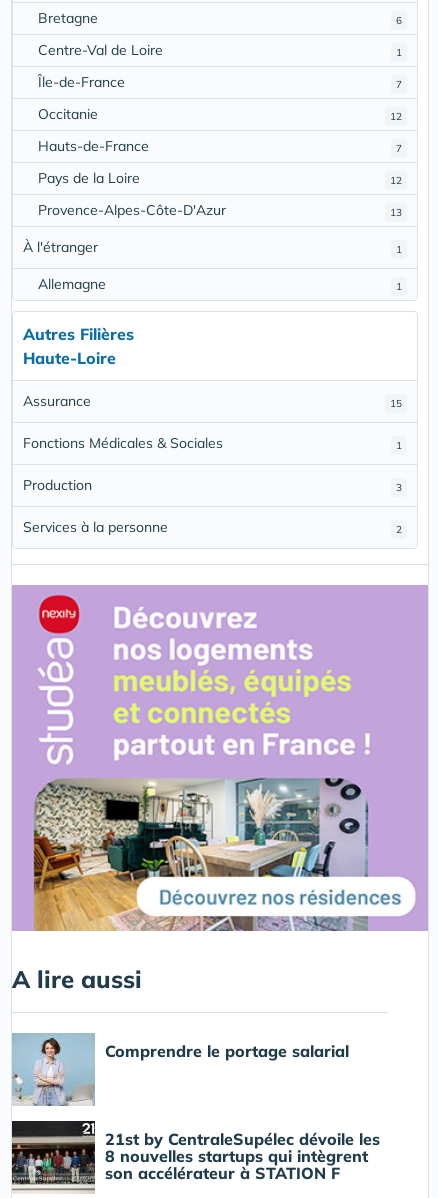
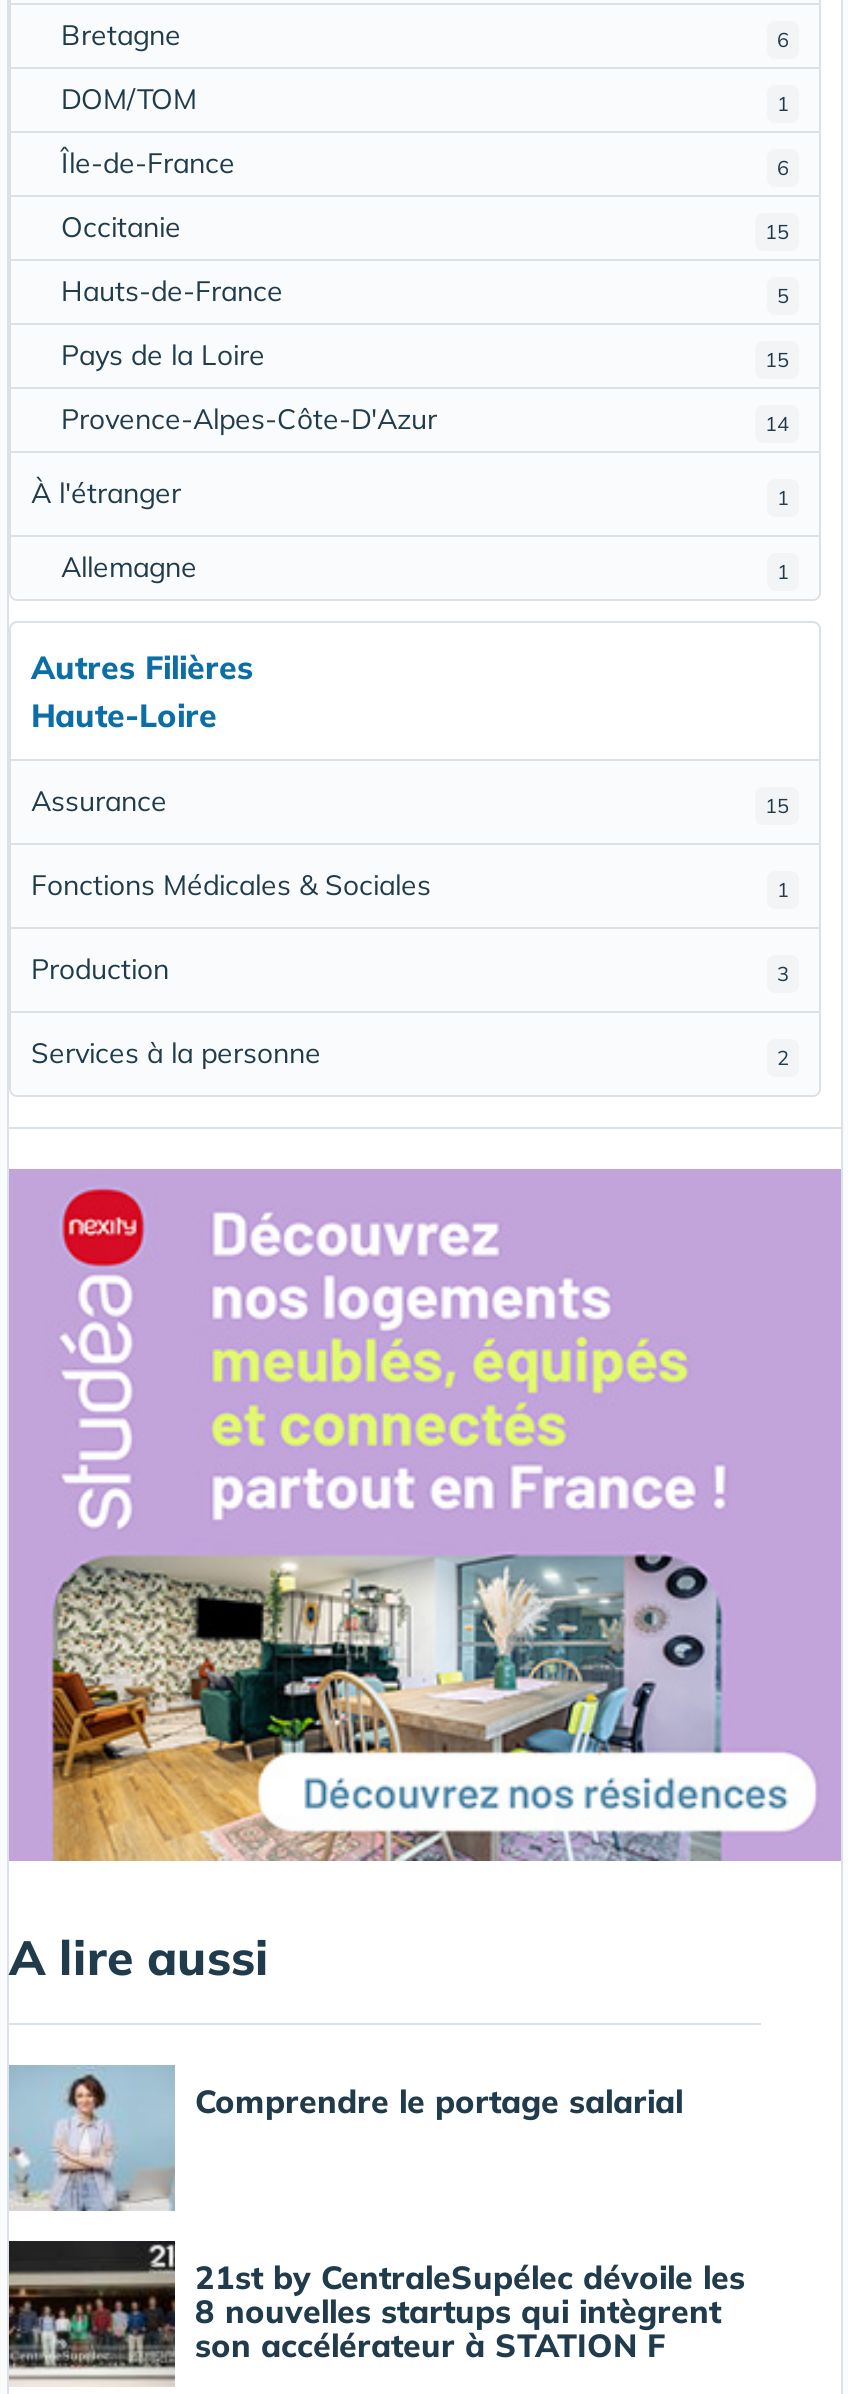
- Centre-Val de Loire
+ DOM/TOM

- 7
+ 6

- 12
+ 15

- 7
+ 5

- 12
+ 15

- 13
+ 14
